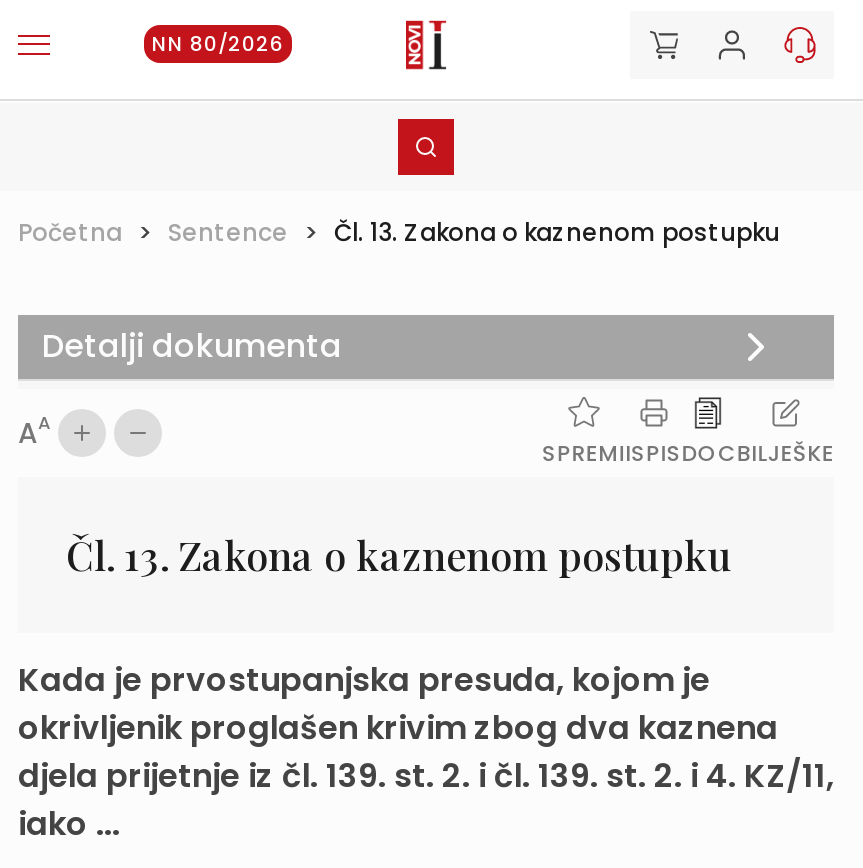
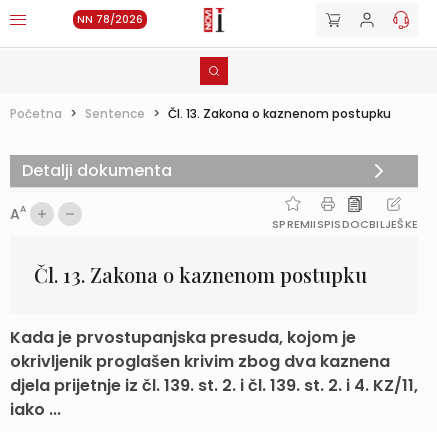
- NN 80/2026
+ NN 78/2026
